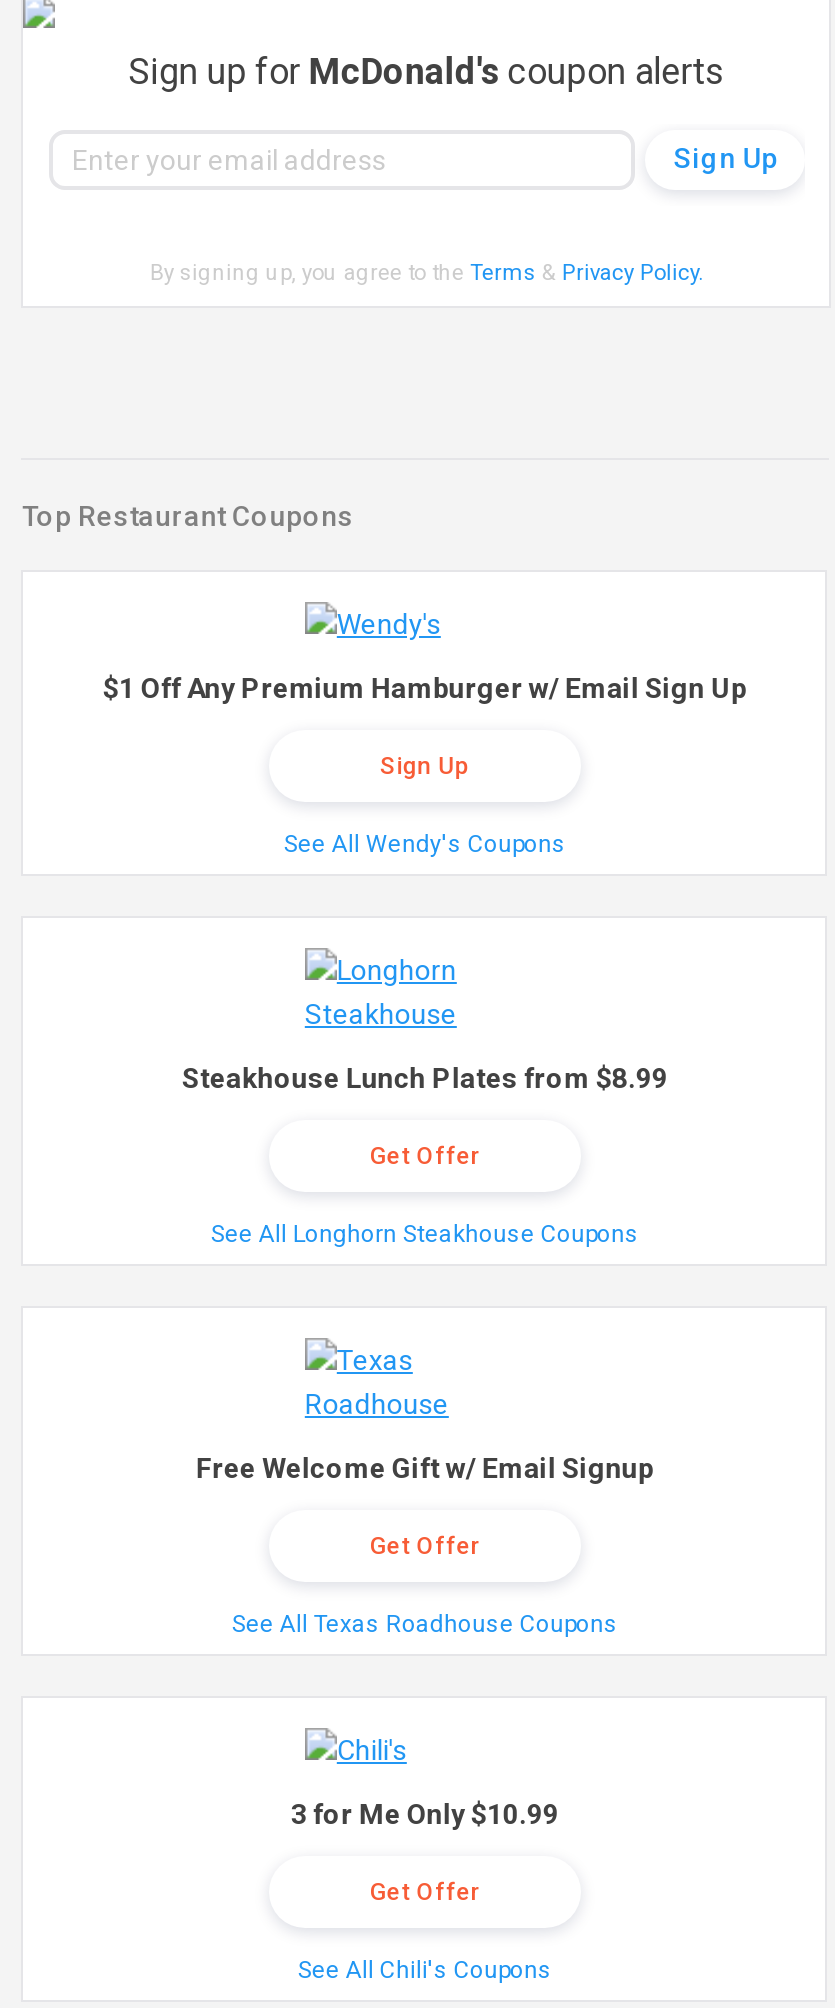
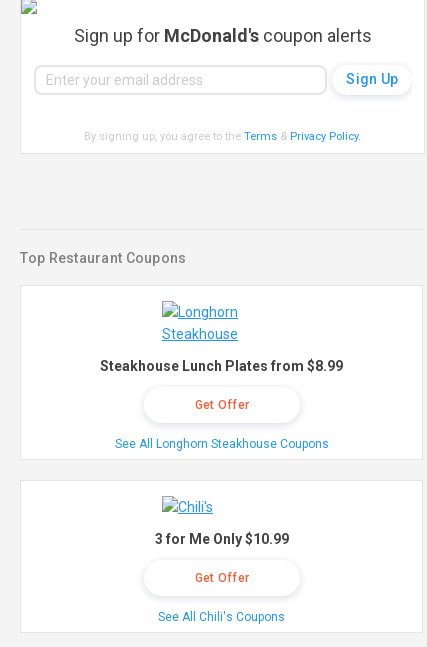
- $1 Off Any Premium Hamburger w/ Email Sign Up
- Sign Up
- See All Wendy's Coupons

- Free Welcome Gift w/ Email Signup
- Get Offer
- See All Texas Roadhouse Coupons
